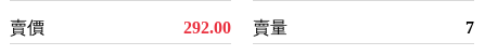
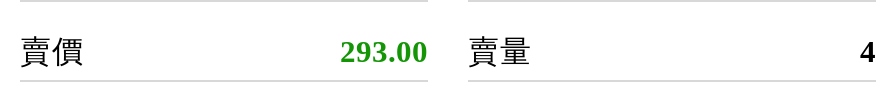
- 292.00
+ 293.00

- 7
+ 4
